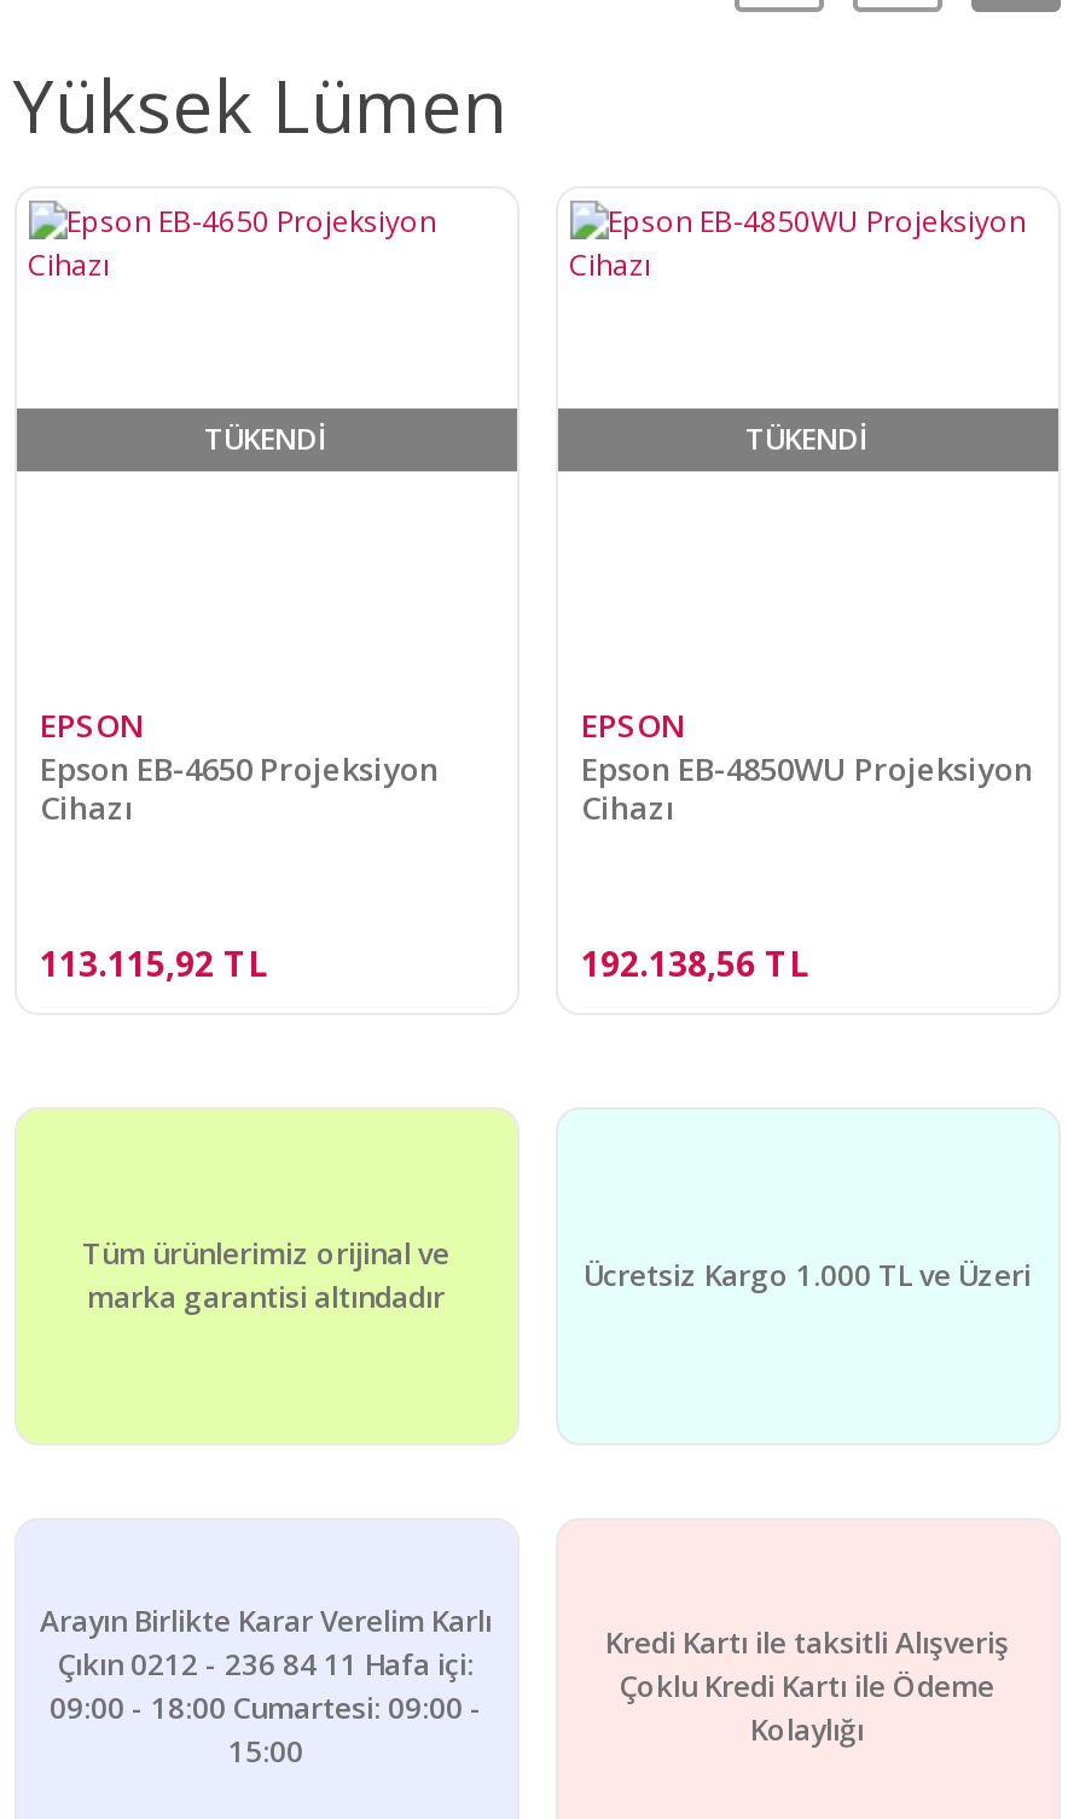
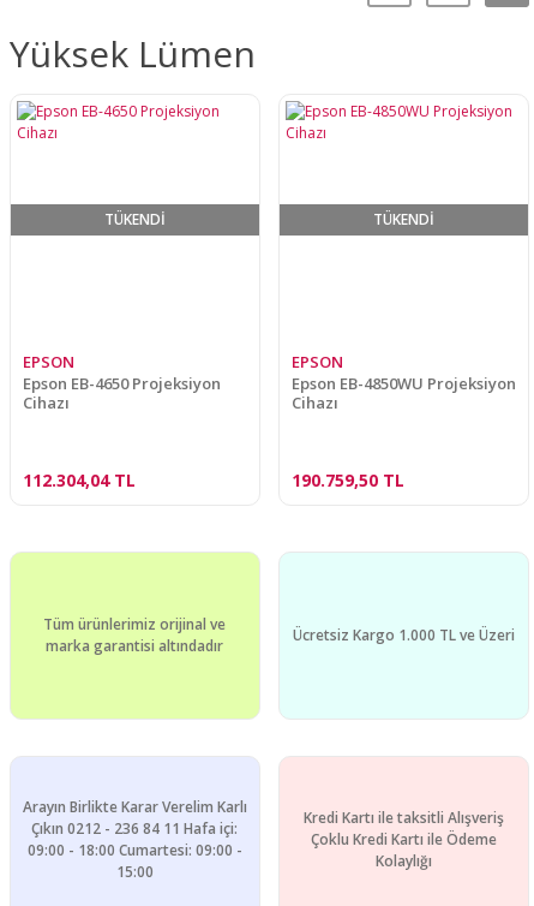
- 113.115,92 TL
+ 112.304,04 TL

- 192.138,56 TL
+ 190.759,50 TL
